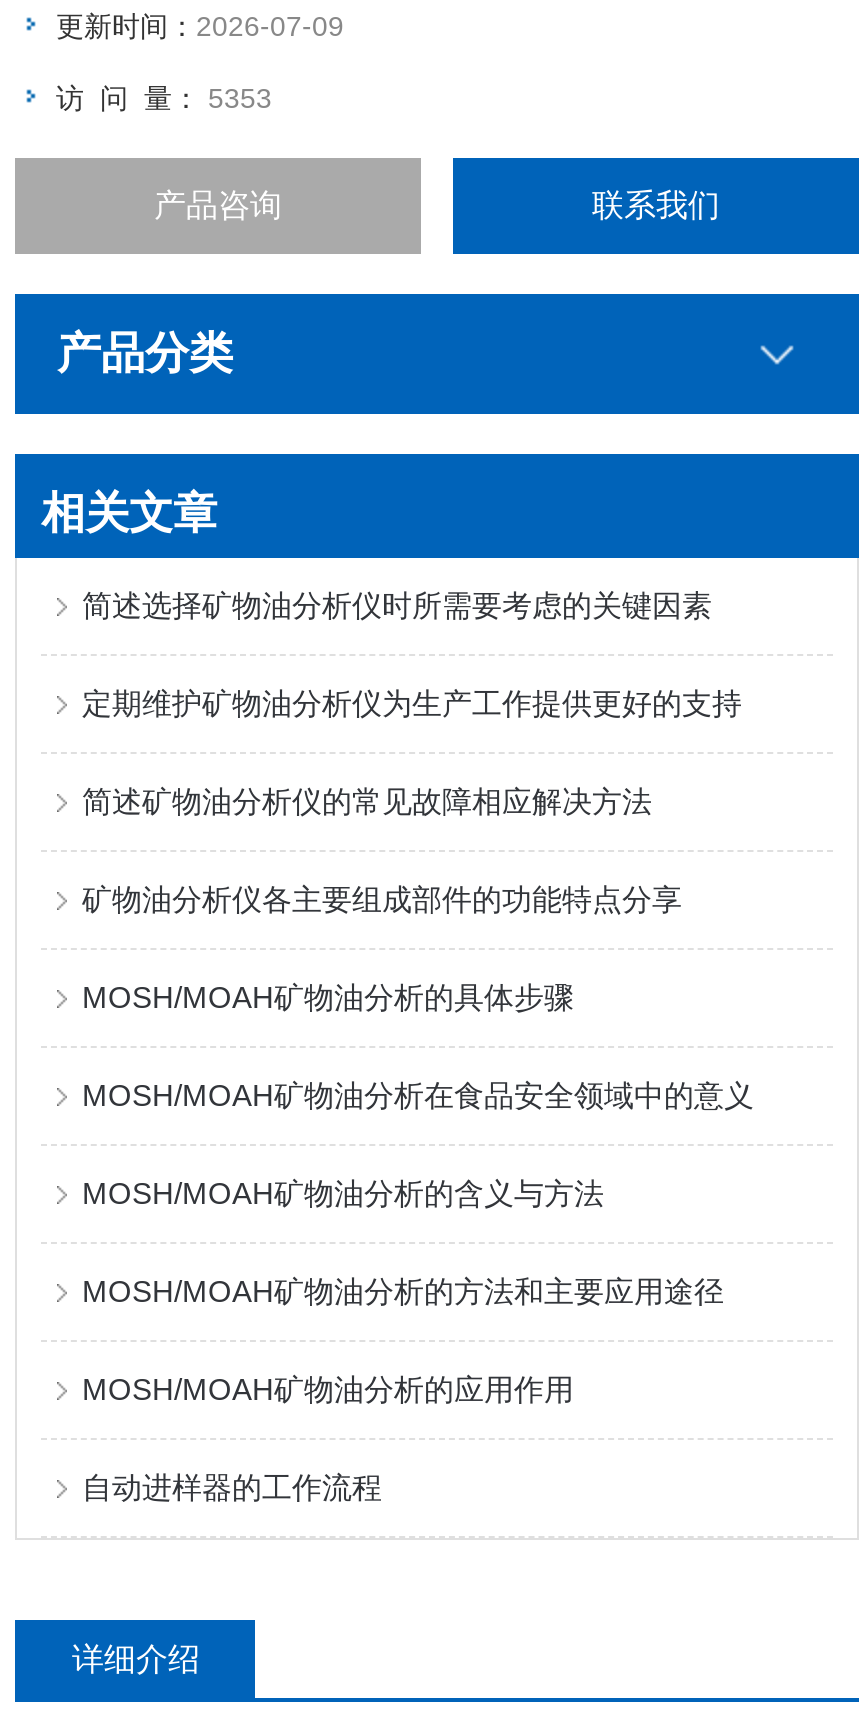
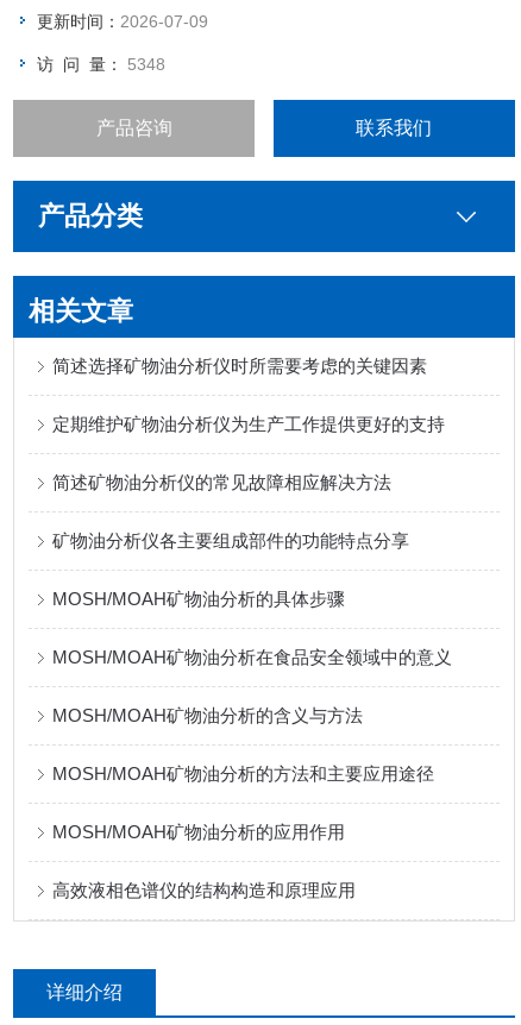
- 访 问 量：5353
+ 访 问 量：5348

- 自动进样器的工作流程
+ 高效液相色谱仪的结构构造和原理应用
